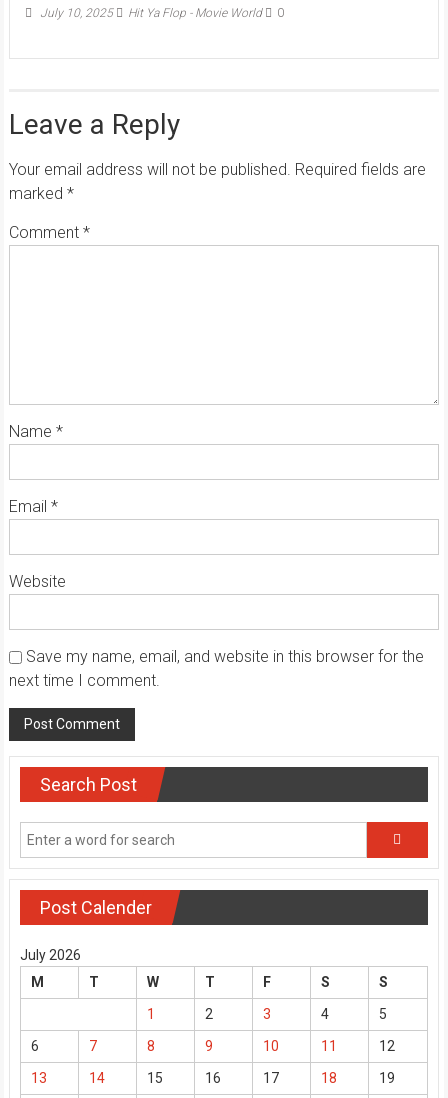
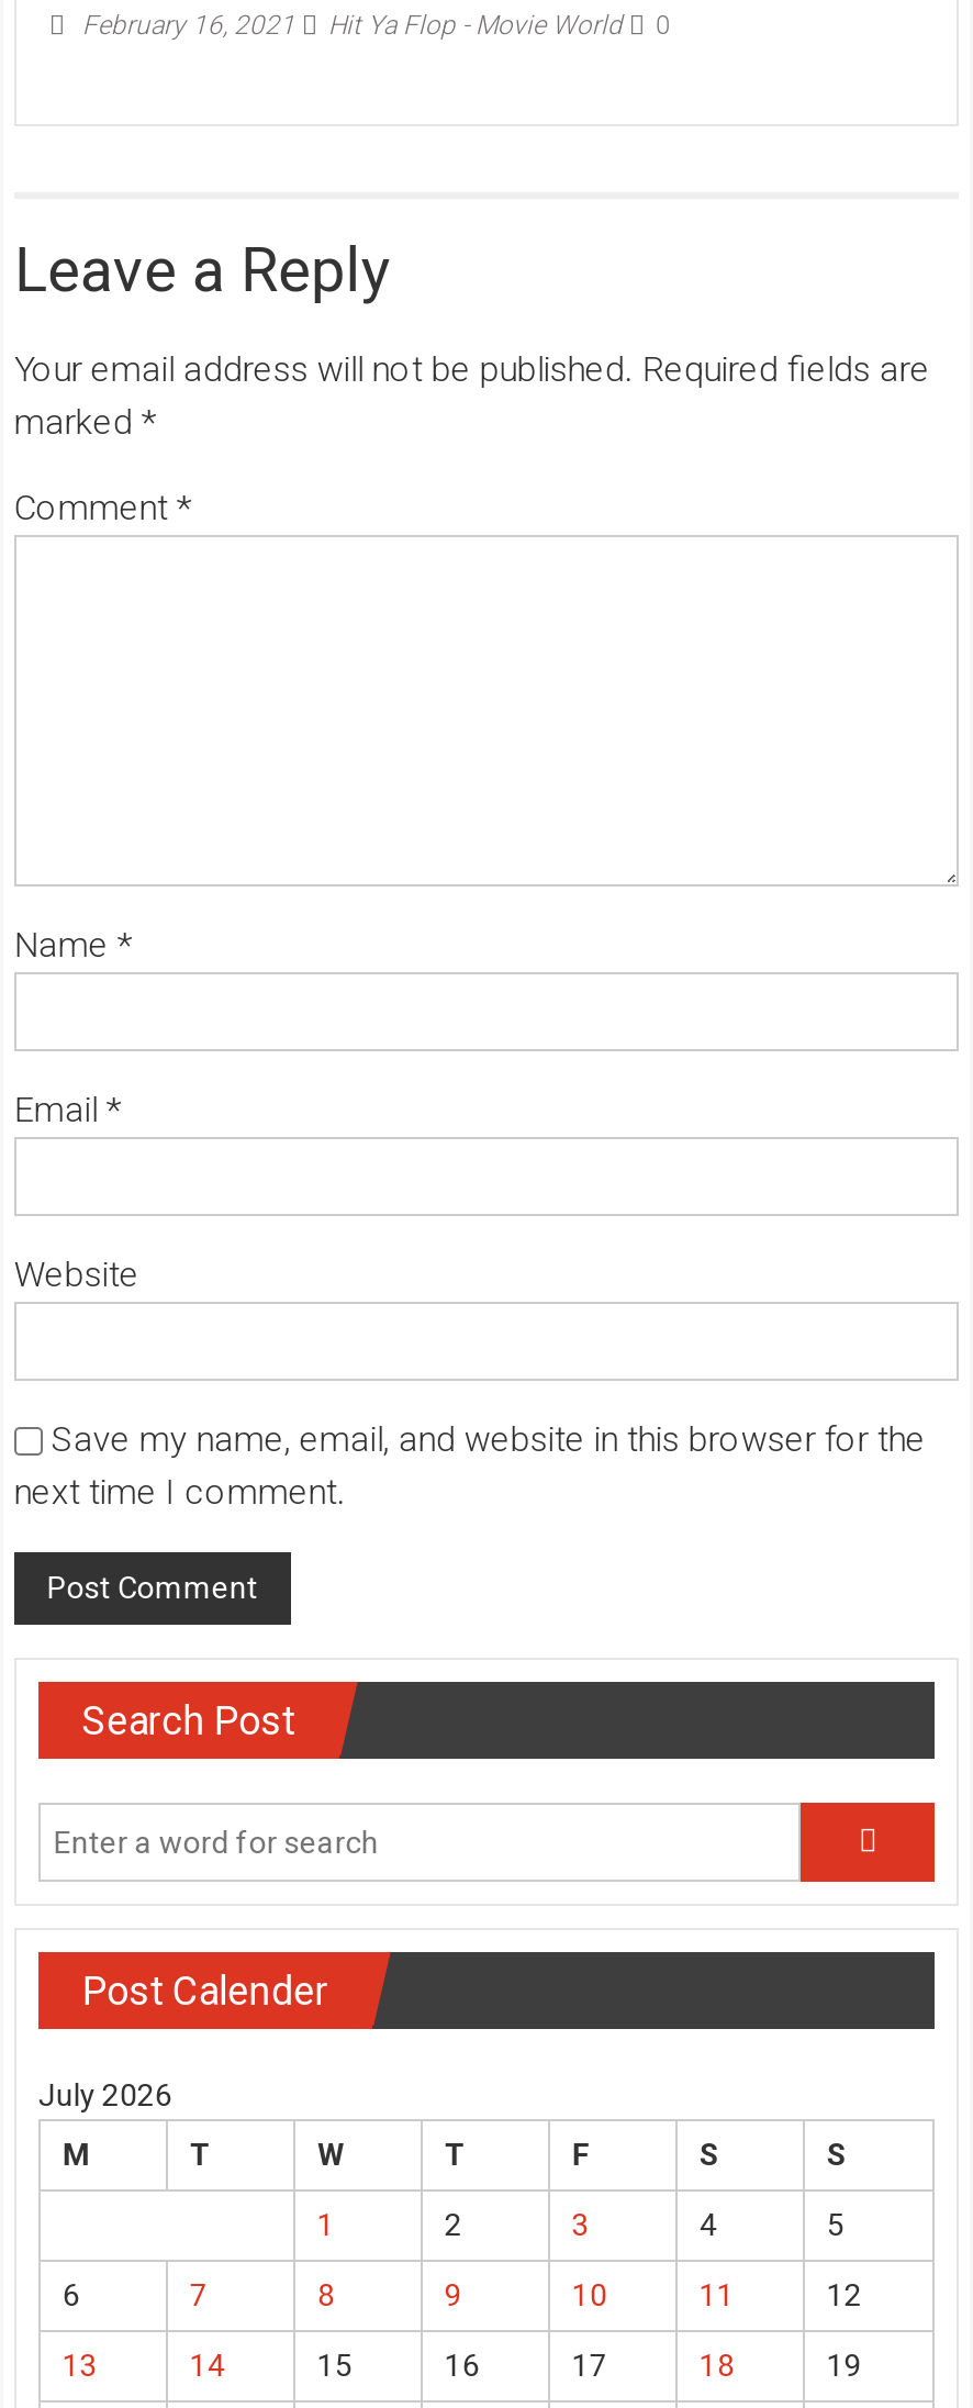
- July 10, 2025 Hit Ya Flop - Movie World 0
+ February 16, 2021 Hit Ya Flop - Movie World 0
